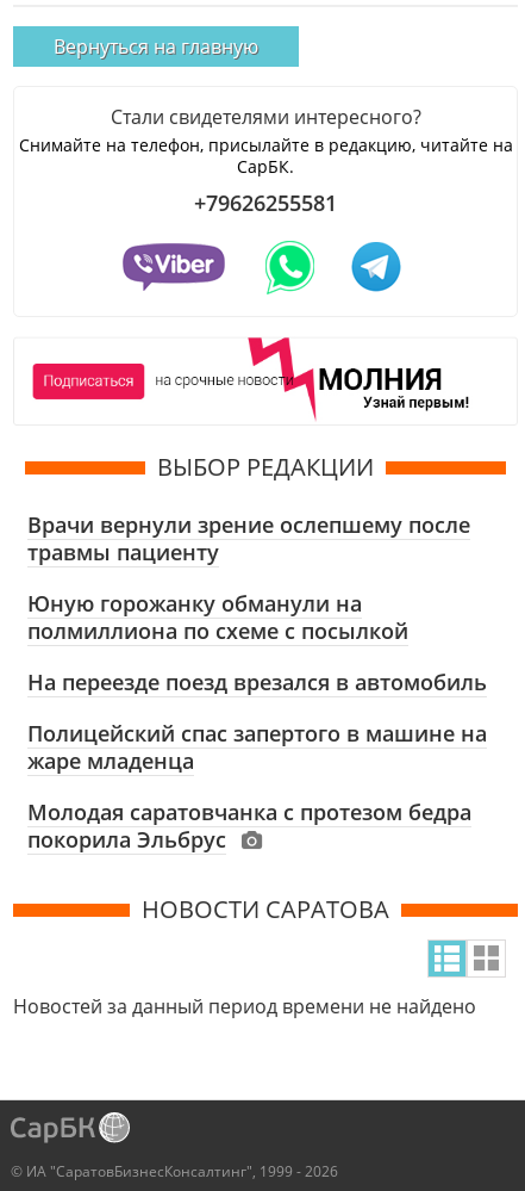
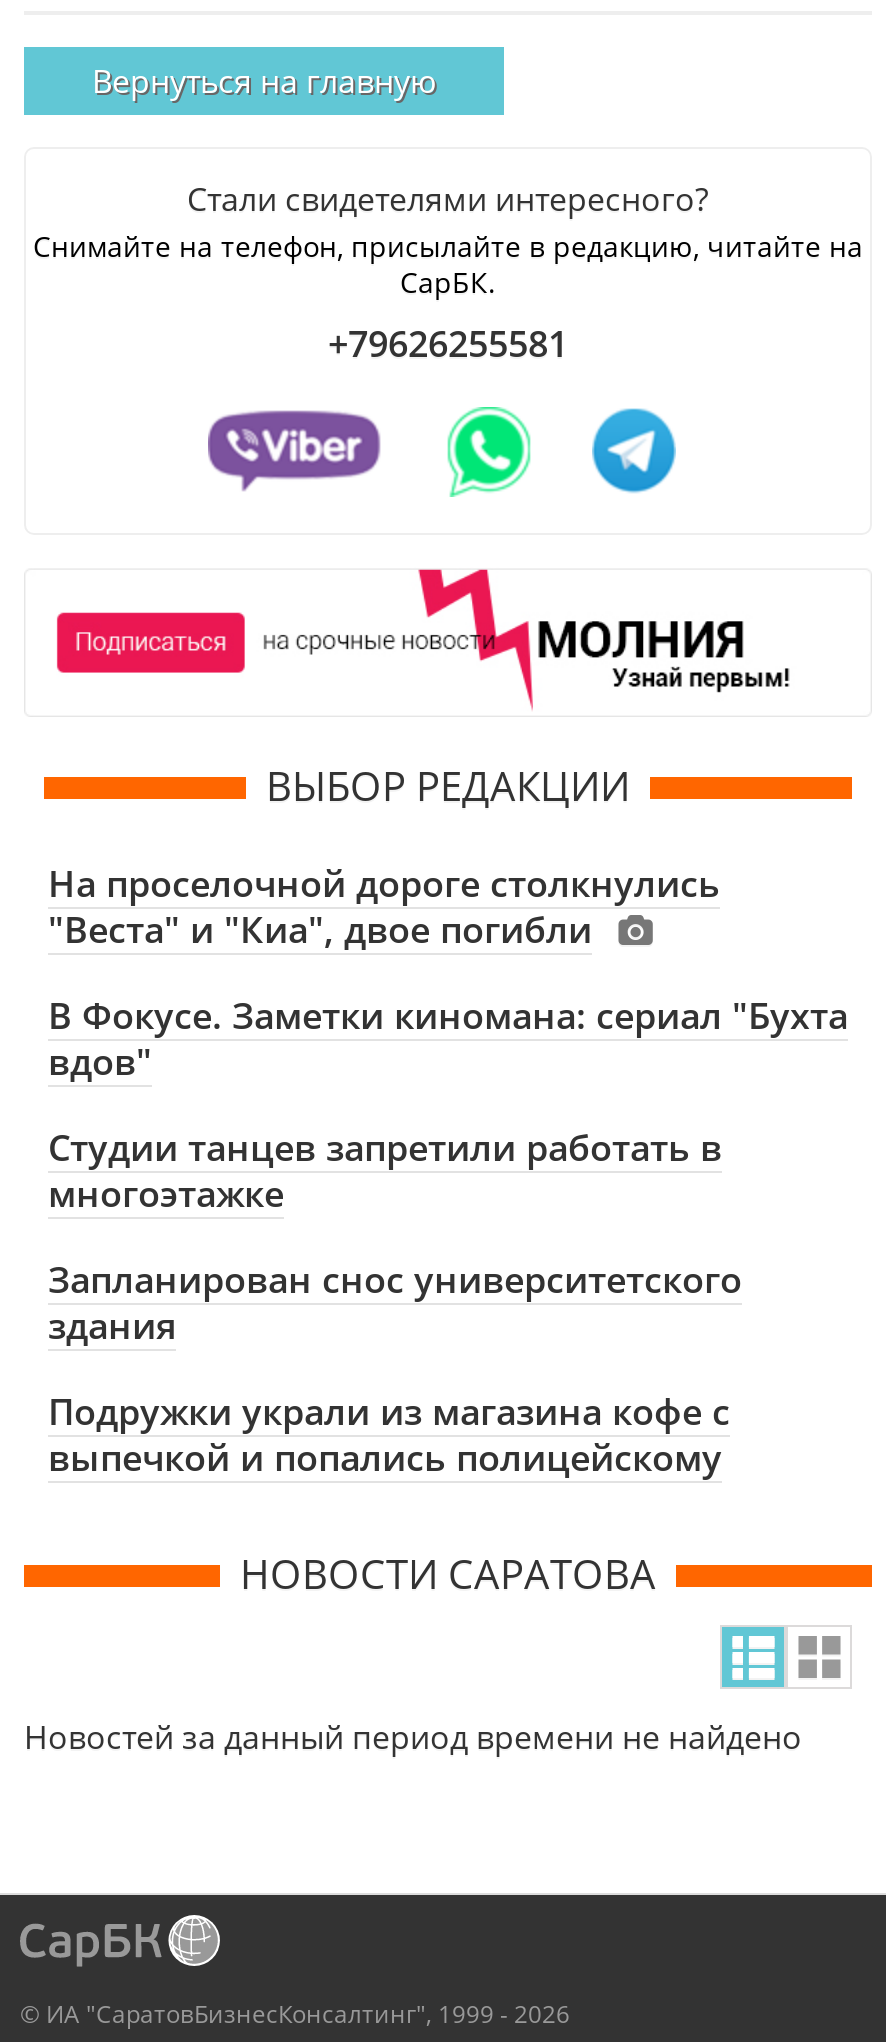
- Врачи вернули зрение ослепшему после
- травмы пациенту
+ На проселочной дороге столкнулись
+ "Веста" и "Киа", двое погибли

- Юную горожанку обманули на
- полмиллиона по схеме с посылкой
+ В Фокусе. Заметки киномана: сериал "Бухта
+ вдов"

- На переезде поезд врезался в автомобиль
+ Студии танцев запретили работать в
+ многоэтажке

- Полицейский спас запертого в машине на
- жаре младенца
+ Запланирован снос университетского
+ здания

- Молодая саратовчанка с протезом бедра
- покорила Эльбрус
+ Подружки украли из магазина кофе с
+ выпечкой и попались полицейскому
